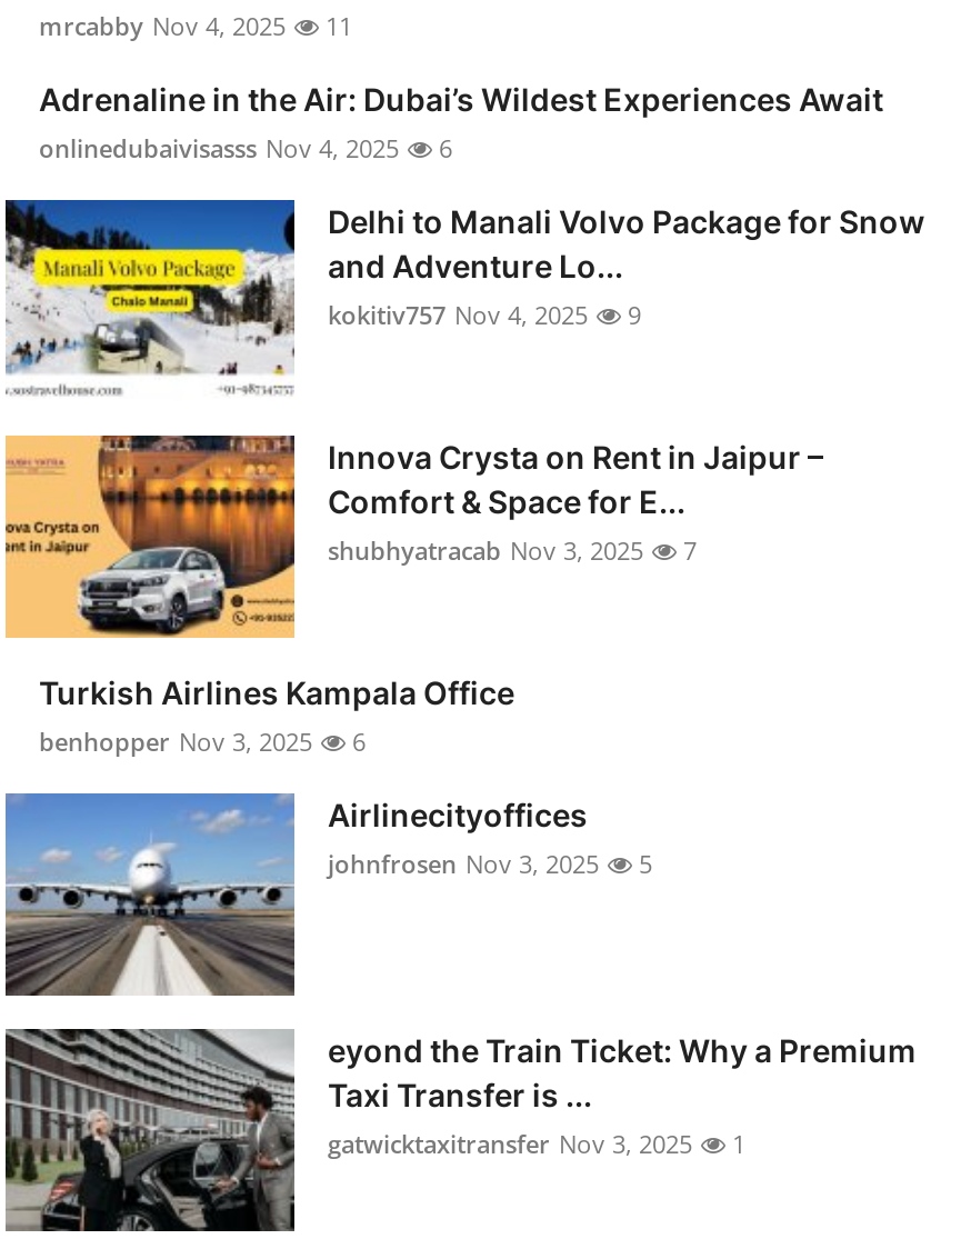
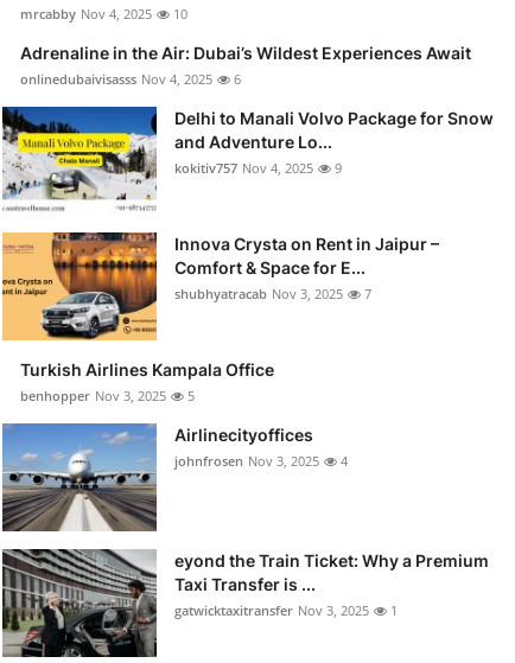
- mrcabby Nov 4, 2025 11
+ mrcabby Nov 4, 2025 10

- benhopper Nov 3, 2025 6
+ benhopper Nov 3, 2025 5

- johnfrosen Nov 3, 2025 5
+ johnfrosen Nov 3, 2025 4
